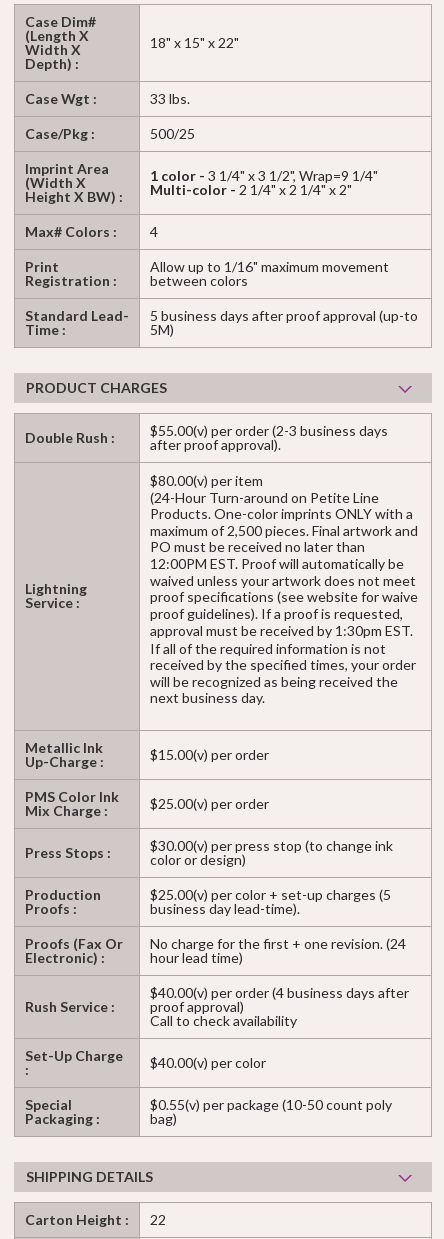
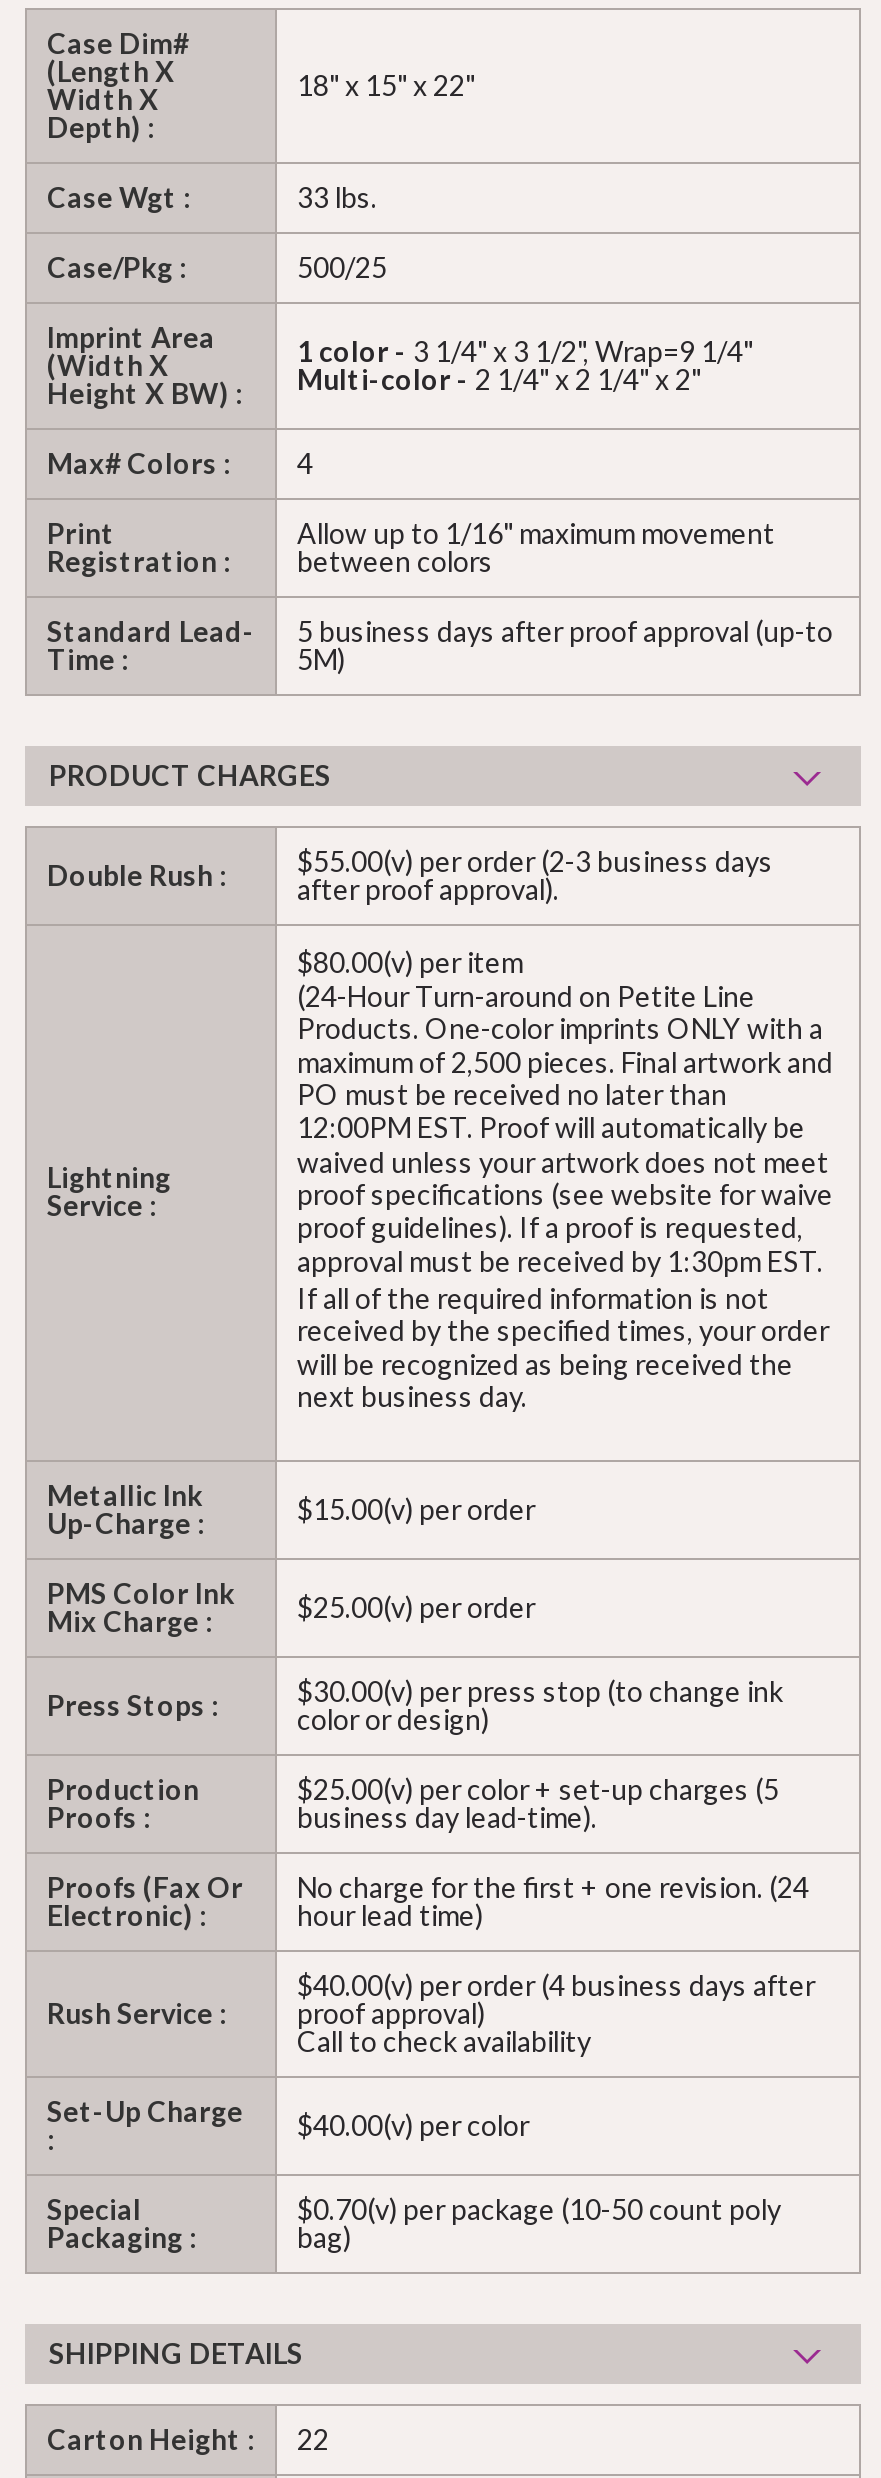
- $0.55(v) per package (10-50 count poly
+ $0.70(v) per package (10-50 count poly
